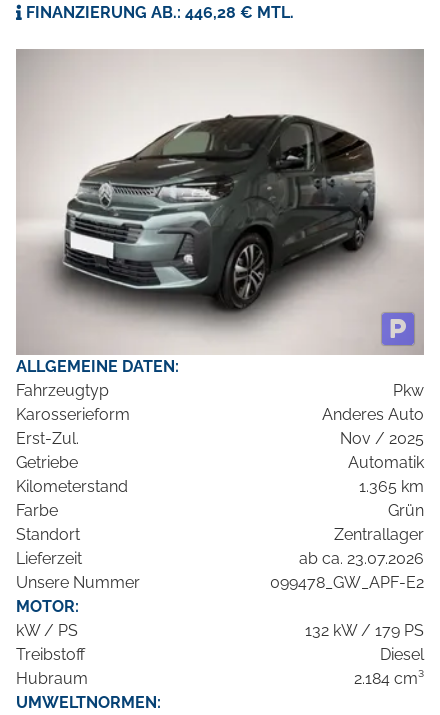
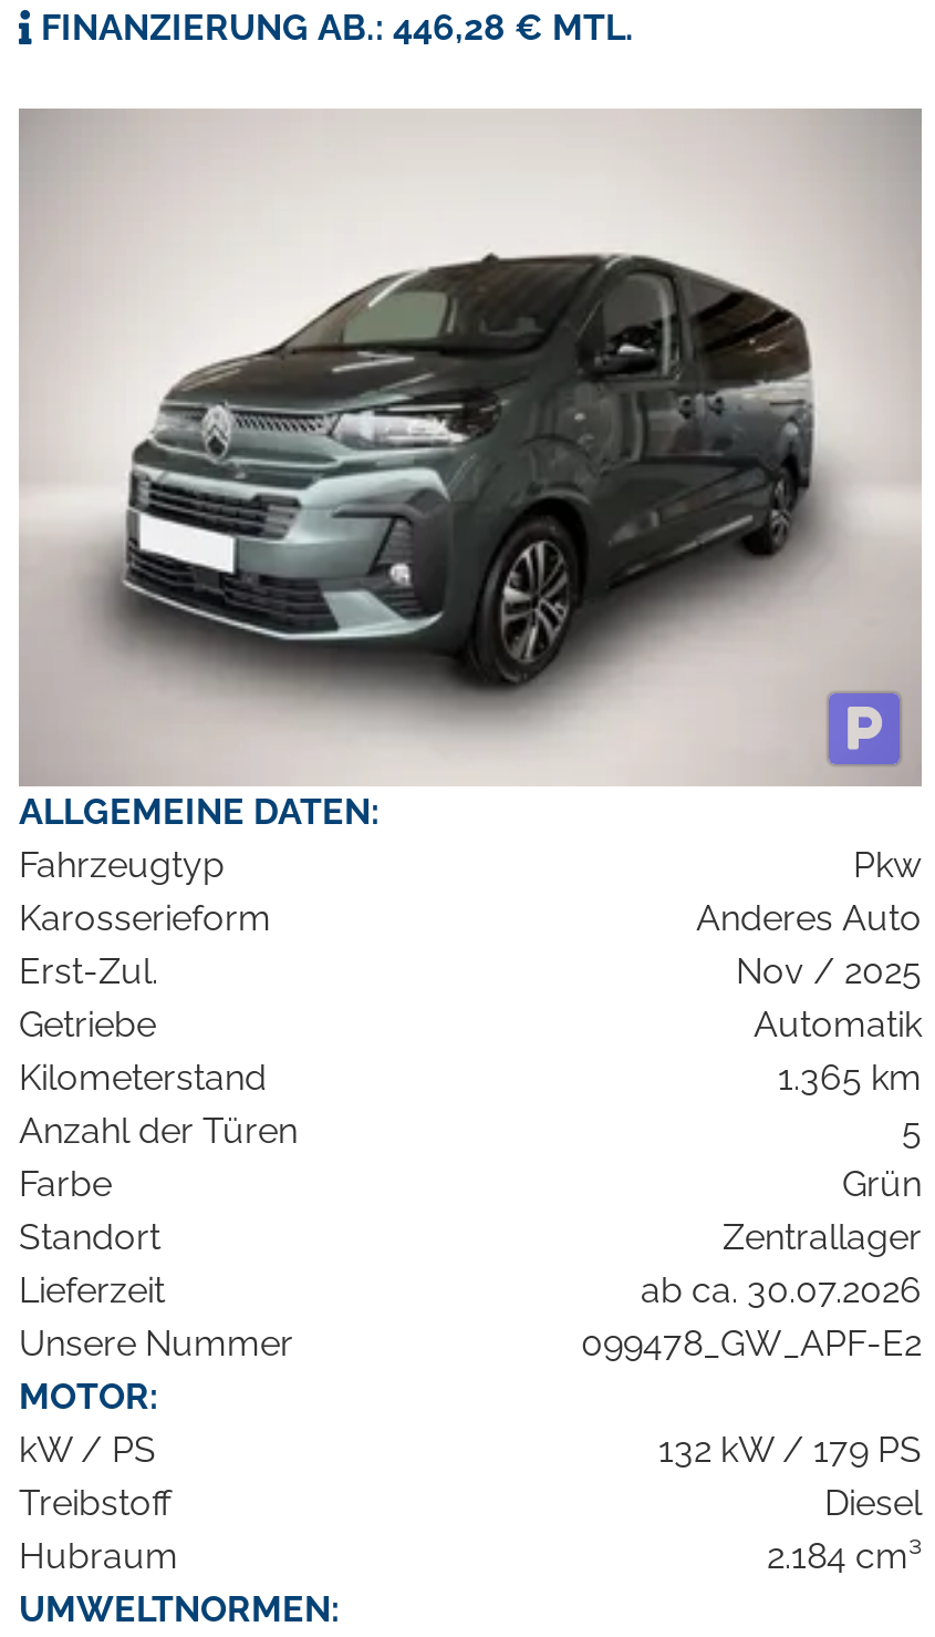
+ Anzahl der Türen
+ 5

- ab ca. 23.07.2026
+ ab ca. 30.07.2026
